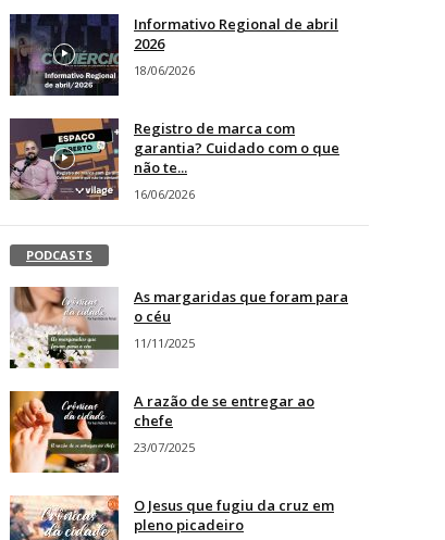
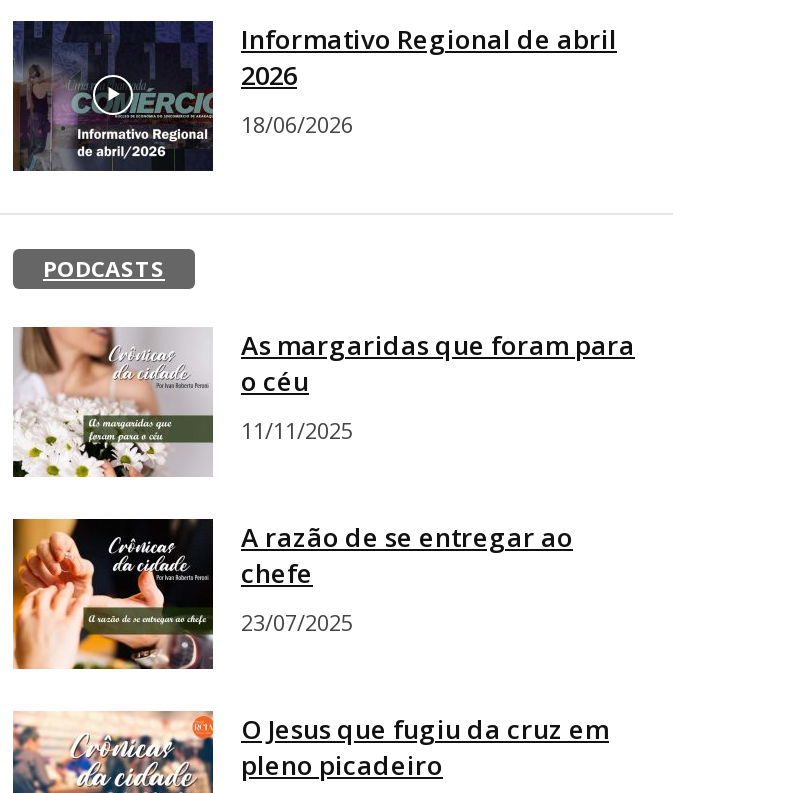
- [image]
- Registro de marca com
- garantia? Cuidado com o que
- não te...
- 16/06/2026
